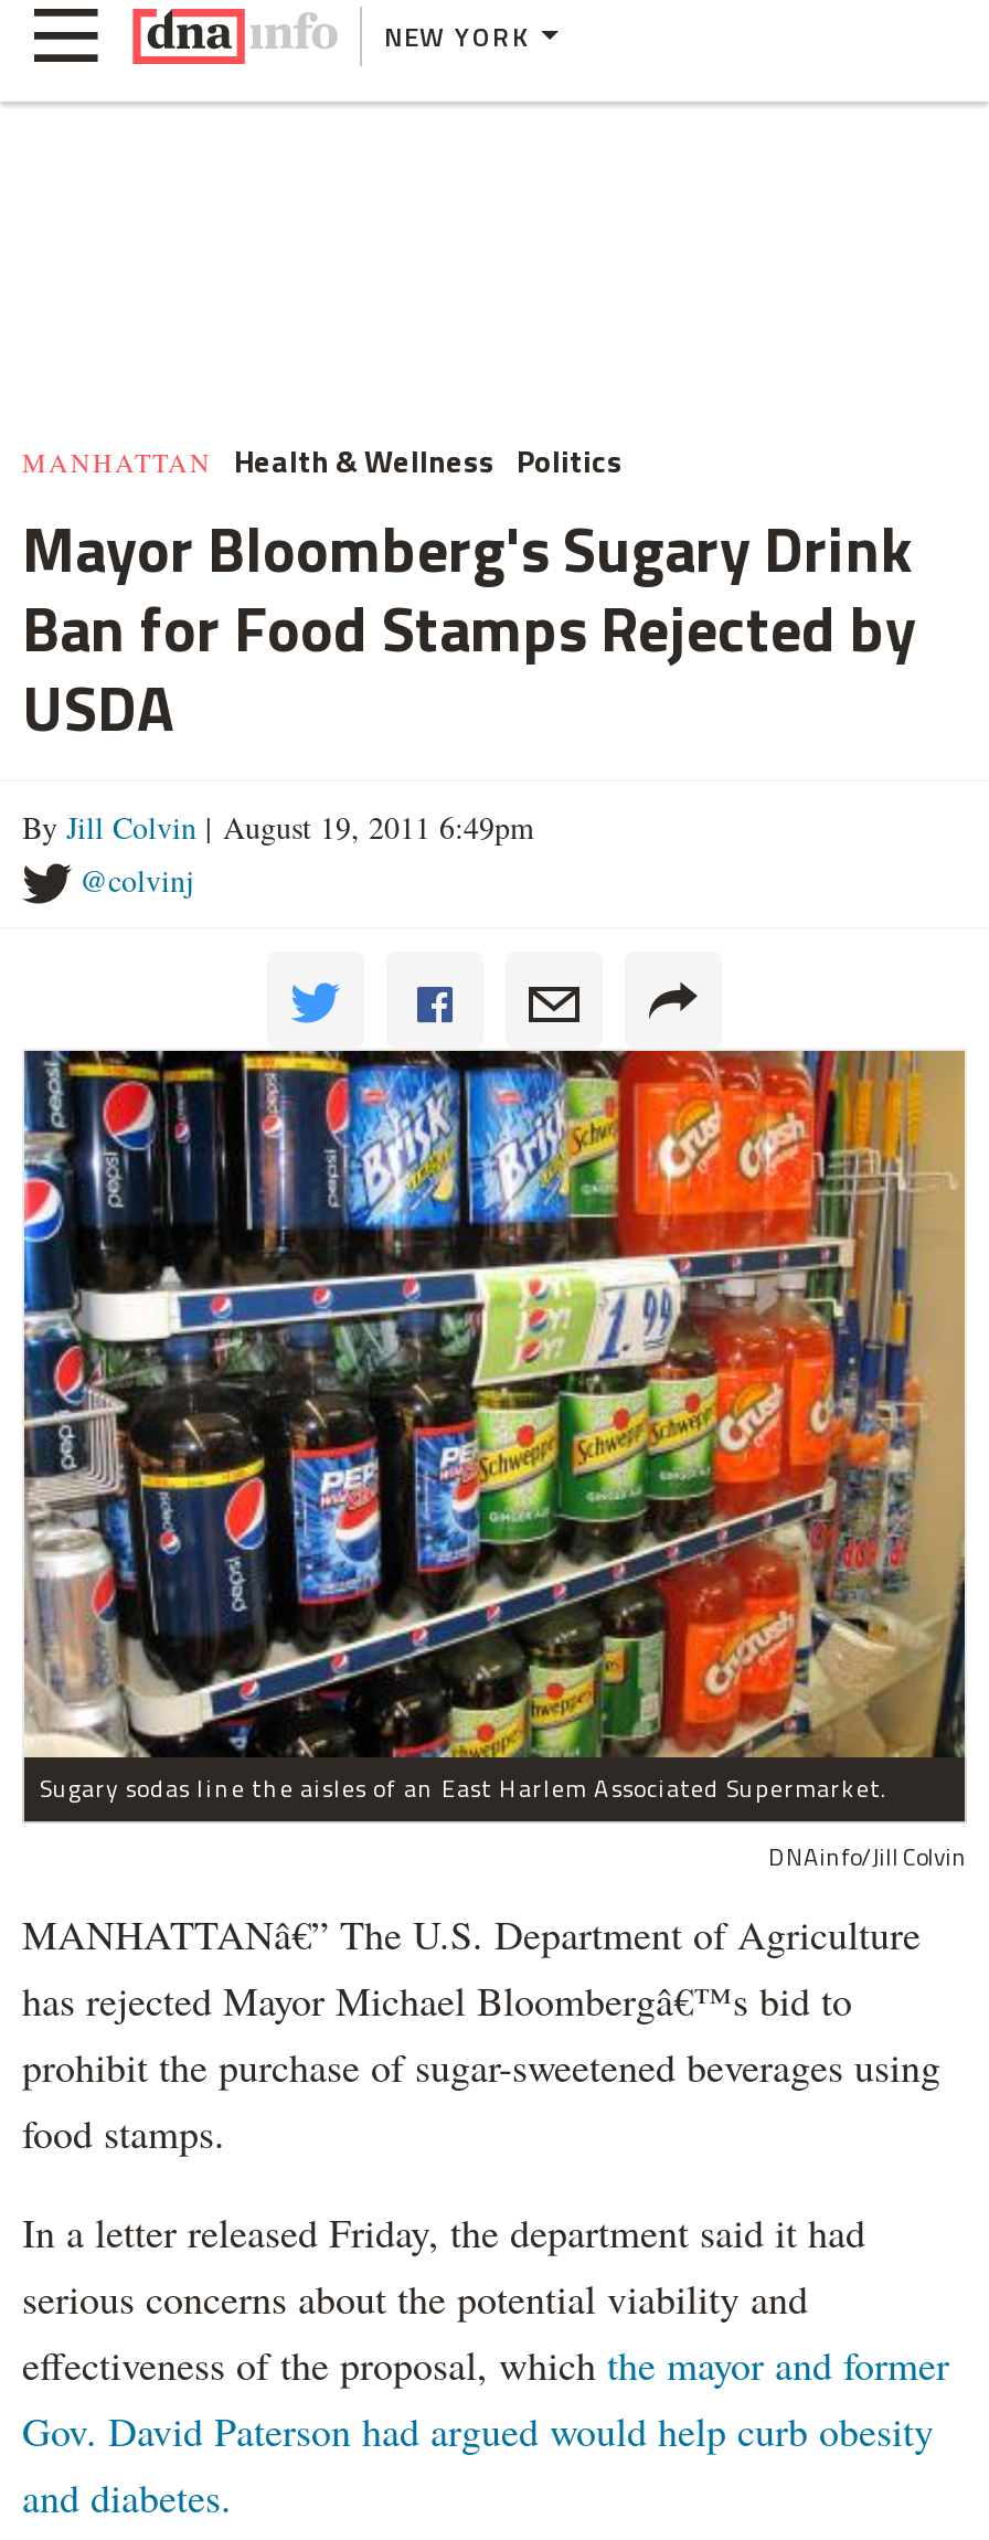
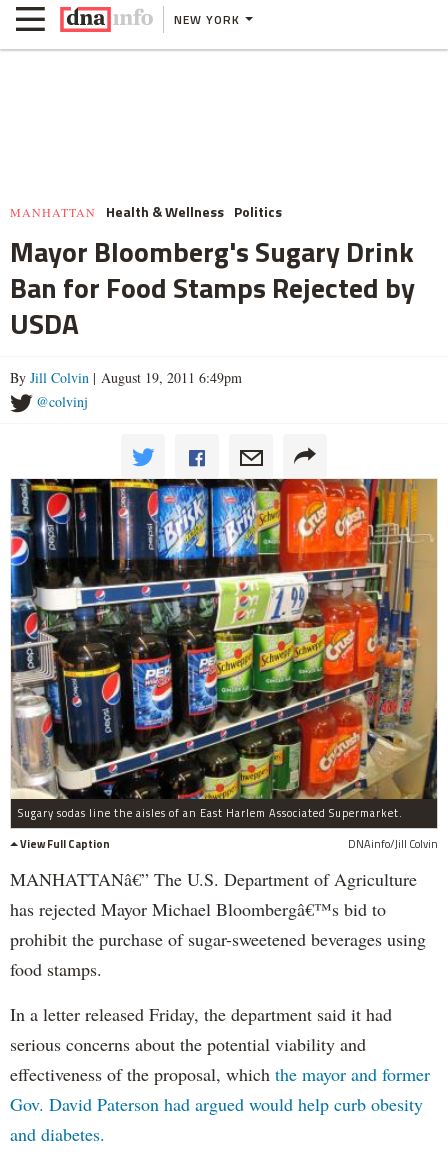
+ View Full Caption
